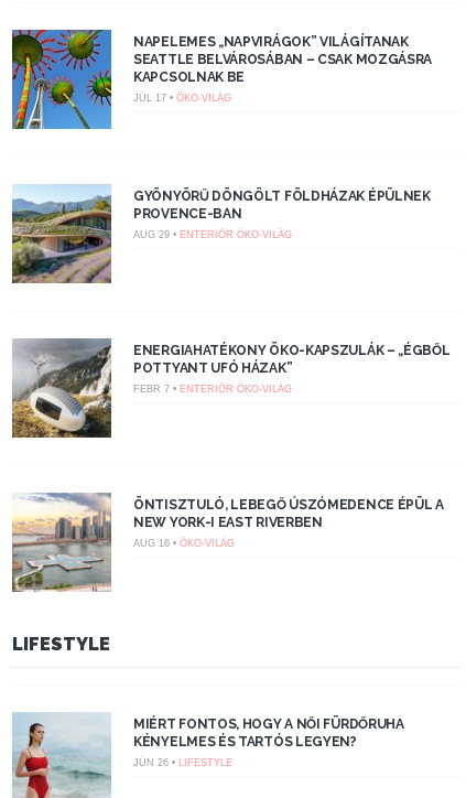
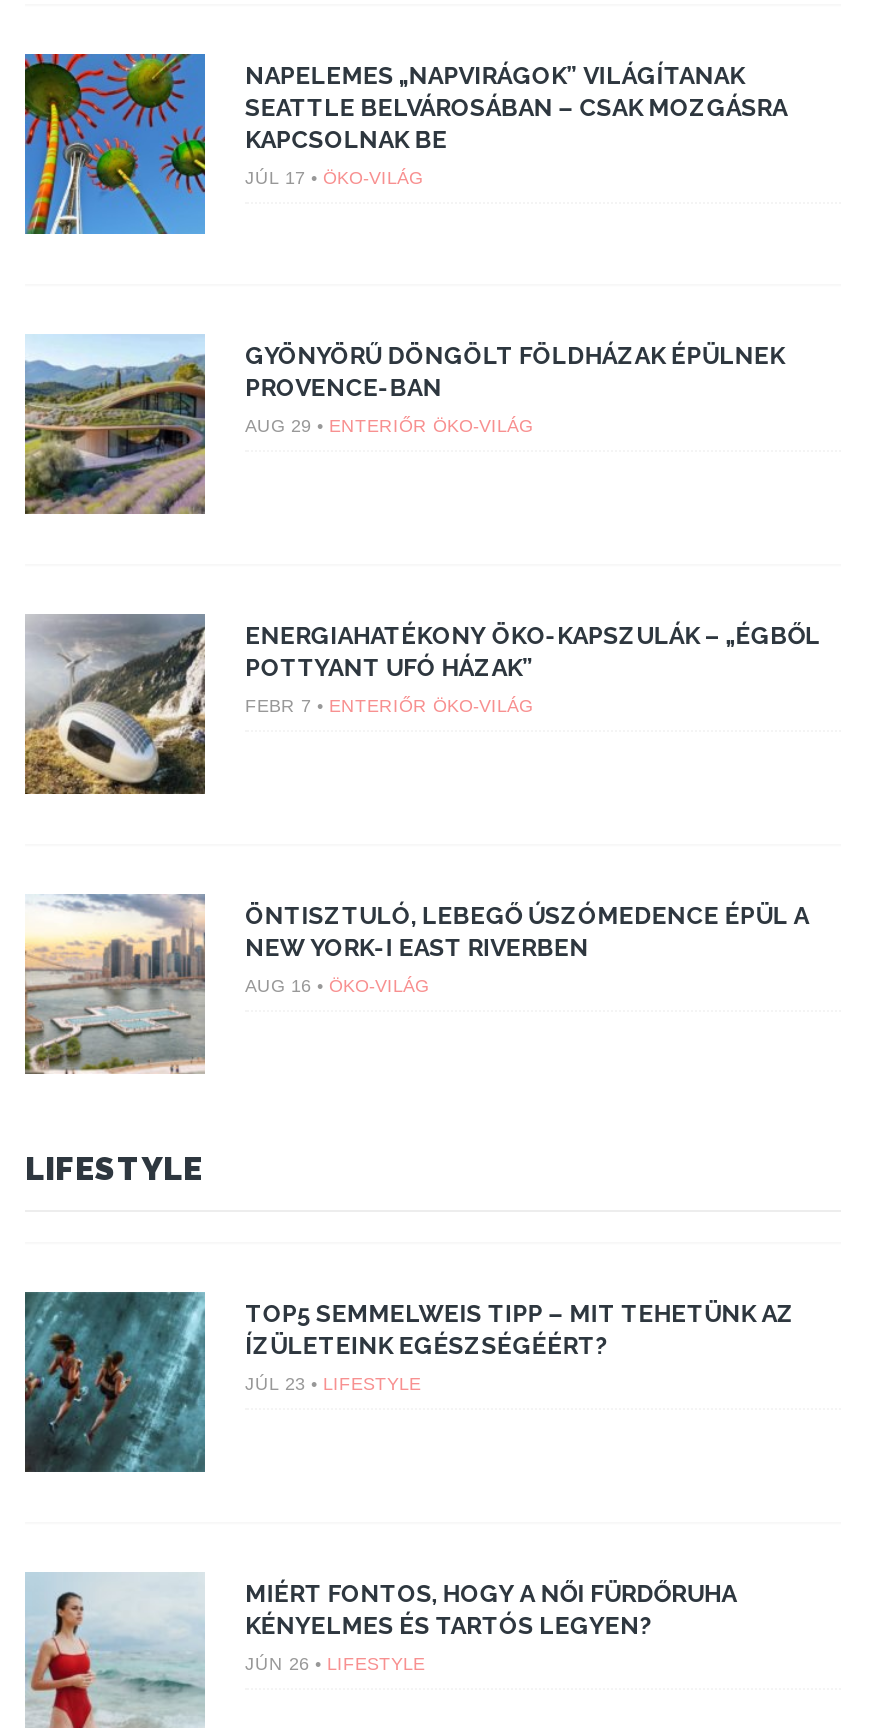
+ [image]
+ TOP5 SEMMELWEIS TIPP – MIT TEHETÜNK AZ
+ ÍZÜLETEINK EGÉSZSÉGÉÉRT?
+ JÚL 23 • LIFESTYLE
